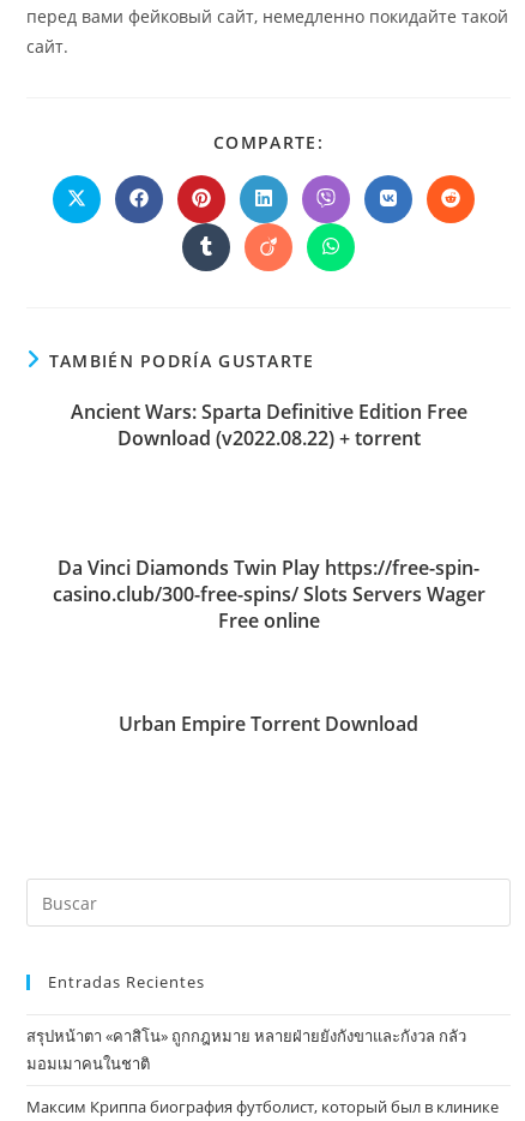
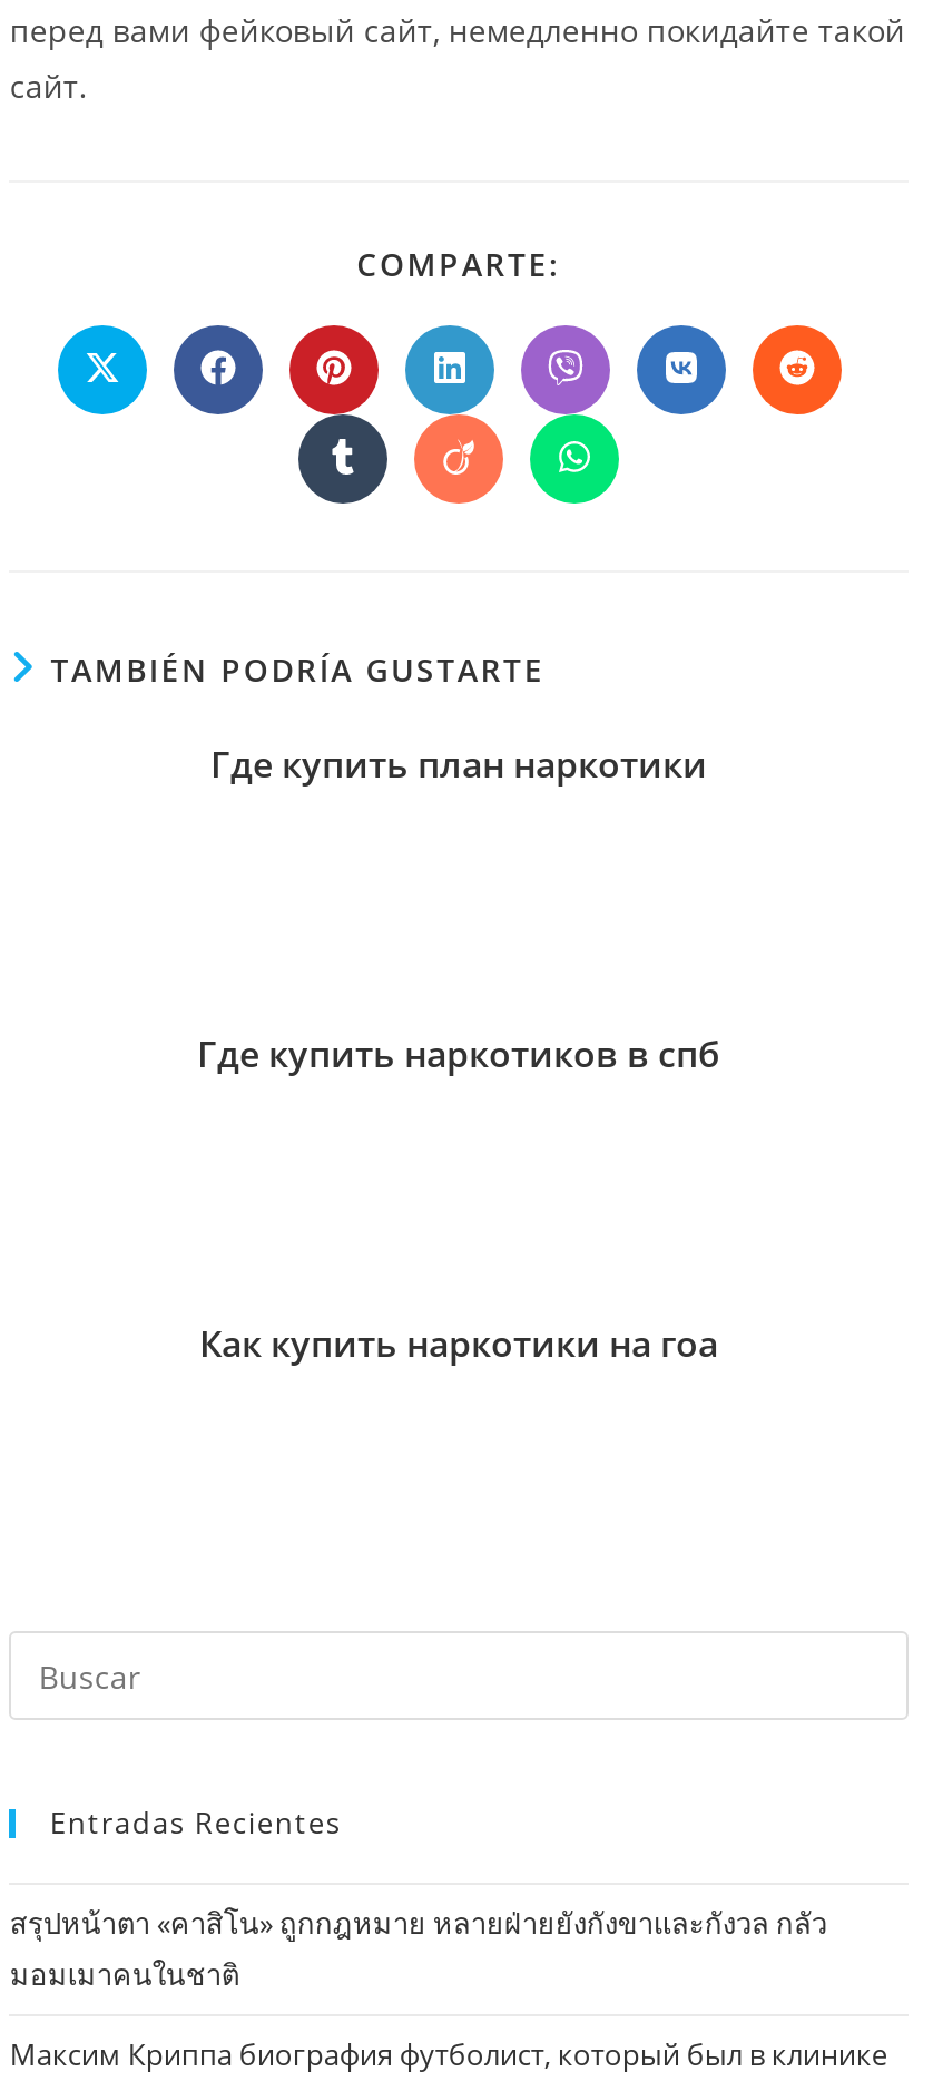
- Ancient Wars: Sparta Definitive Edition Free
- Download (v2022.08.22) + torrent
+ Где купить план наркотики

- Da Vinci Diamonds Twin Play https://free-spin-
- casino.club/300-free-spins/ Slots Servers Wager
- Free online
+ Где купить наркотиков в спб

- Urban Empire Torrent Download
+ Как купить наркотики на гоа
